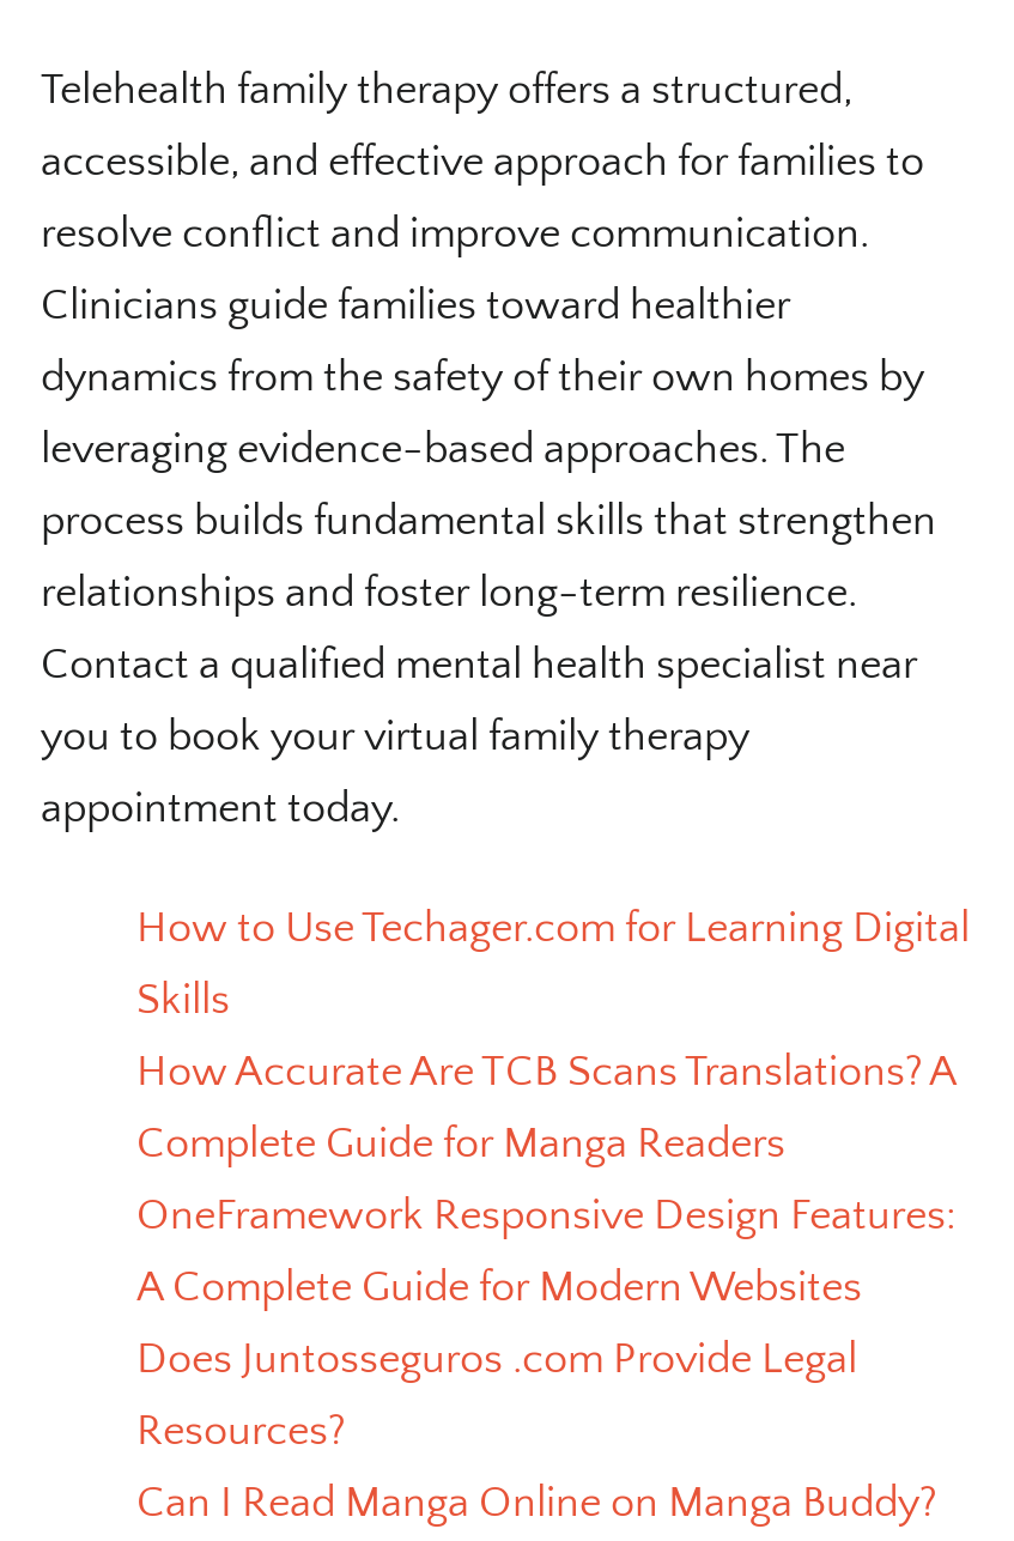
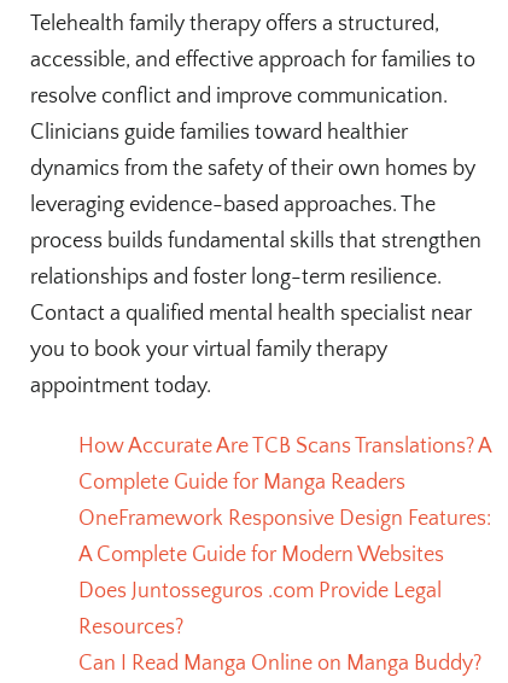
- How to Use Techager.com for Learning Digital
- Skills
